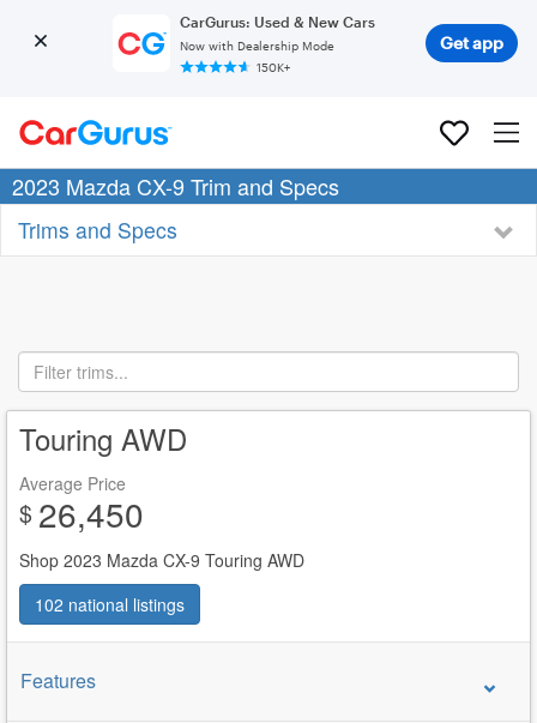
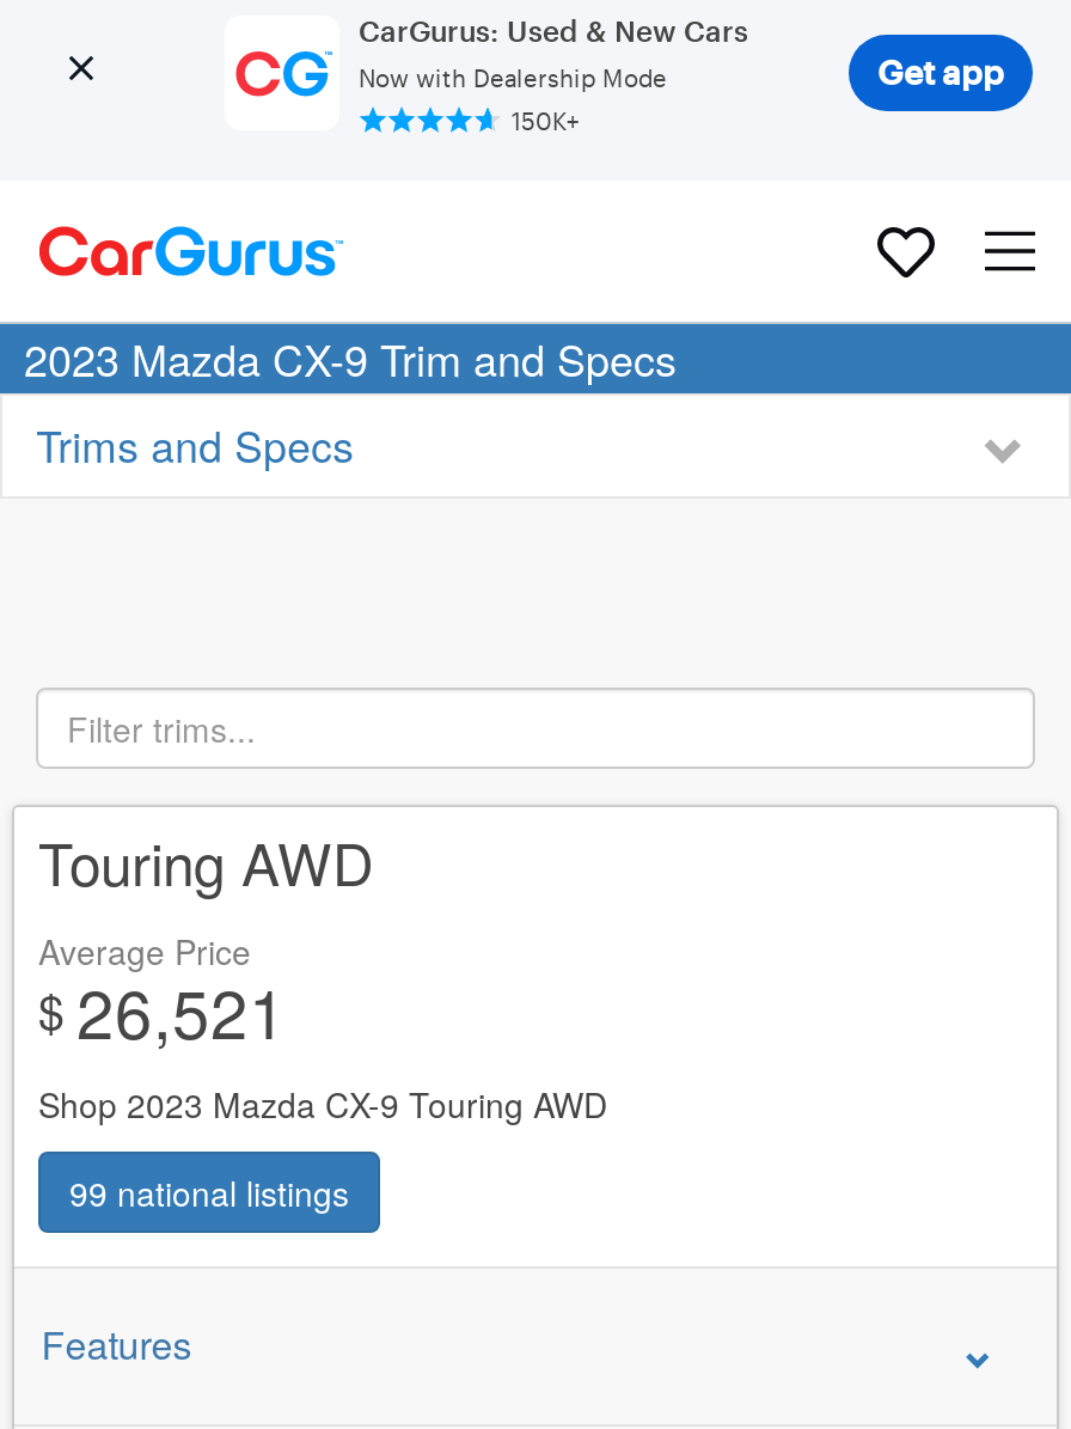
- $ 26,450
+ $ 26,521

- 102 national listings
+ 99 national listings
